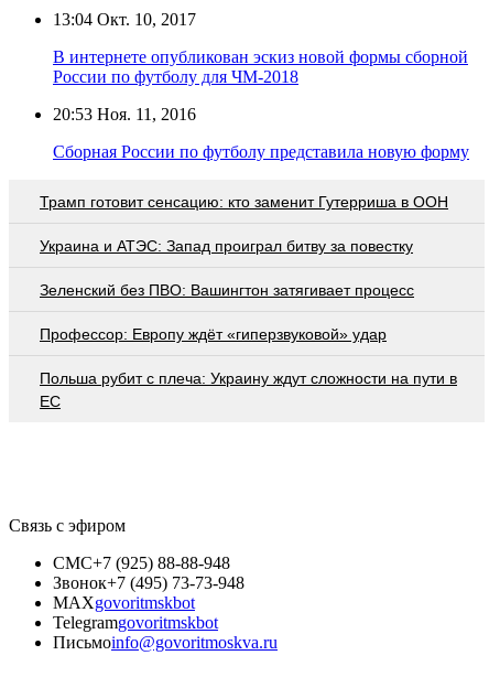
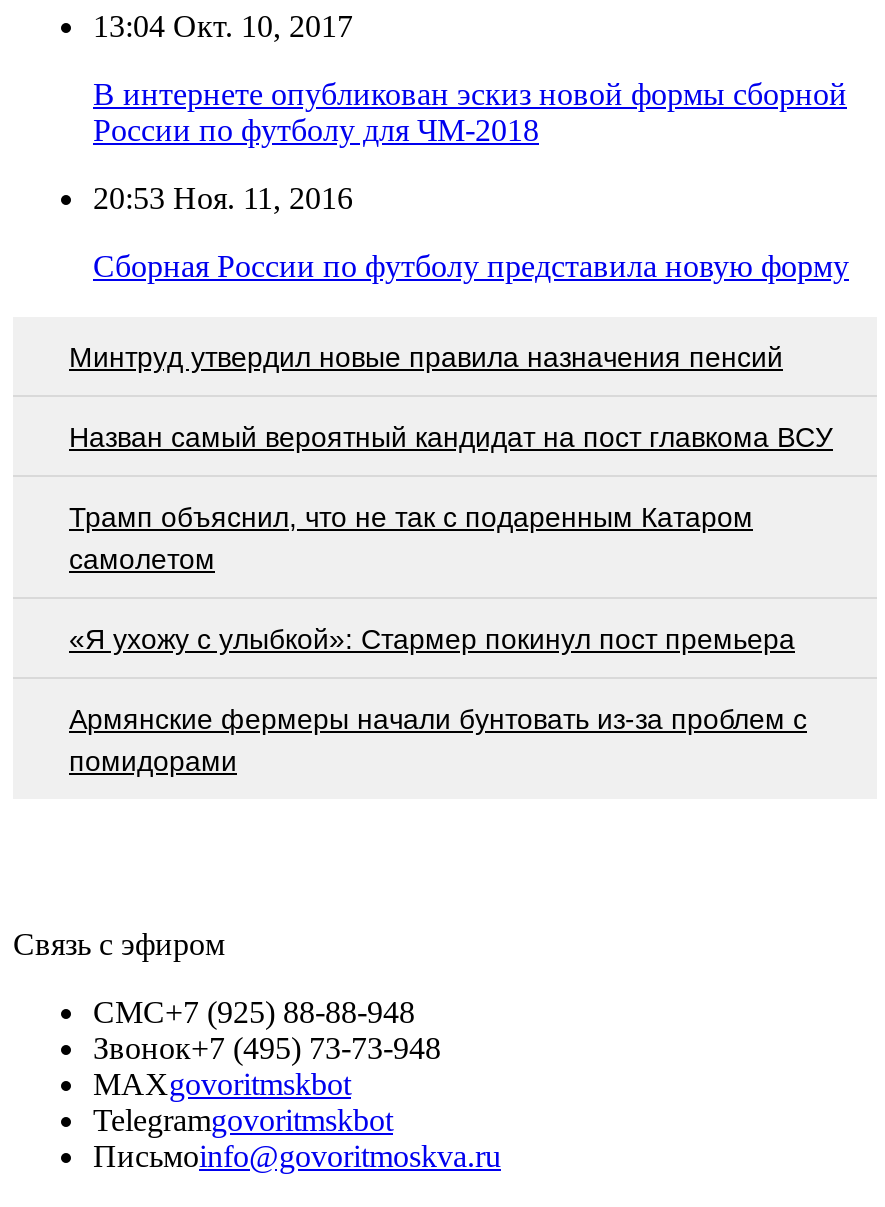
- Трамп готовит сенсацию: кто заменит Гутерриша в ООН
+ Минтруд утвердил новые правила назначения пенсий

- Украина и АТЭС: Запад проиграл битву за повестку
+ Назван самый вероятный кандидат на пост главкома ВСУ

- Зеленский без ПВО: Вашингтон затягивает процесс
+ Трамп объяснил, что не так с подаренным Катаром
+ самолетом

- Профессор: Европу ждёт «гиперзвуковой» удар
+ «Я ухожу с улыбкой»: Стармер покинул пост премьера

- Польша рубит с плеча: Украину ждут сложности на пути в
- ЕС
+ Армянские фермеры начали бунтовать из-за проблем с
+ помидорами
